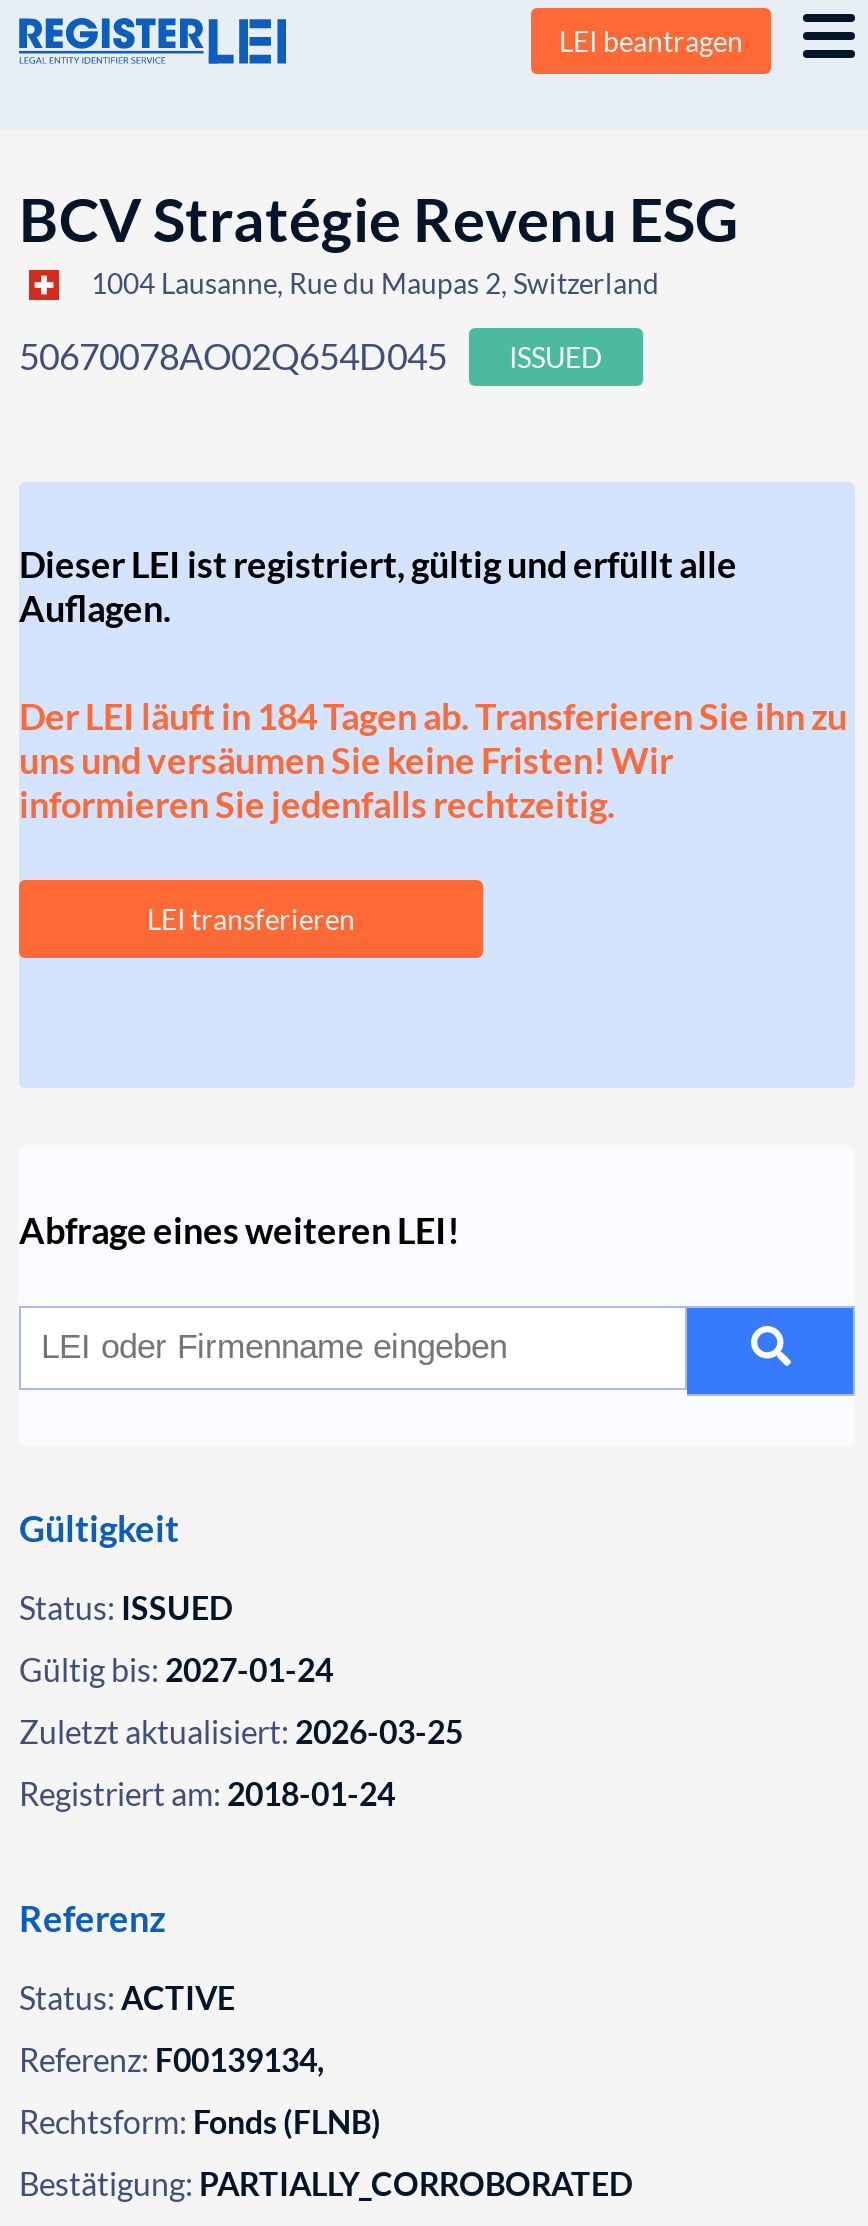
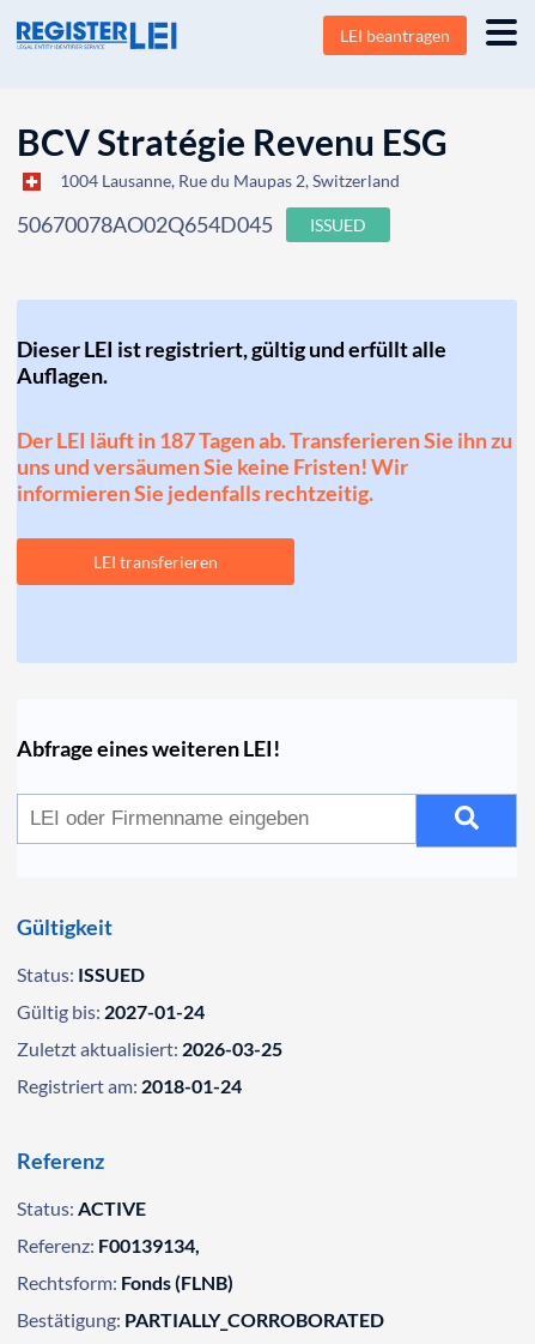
- Der LEI läuft in 184 Tagen ab. Transferieren Sie ihn zu
+ Der LEI läuft in 187 Tagen ab. Transferieren Sie ihn zu
